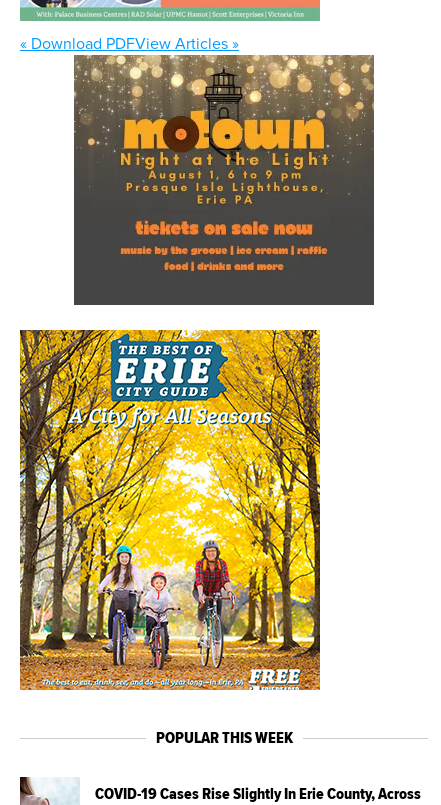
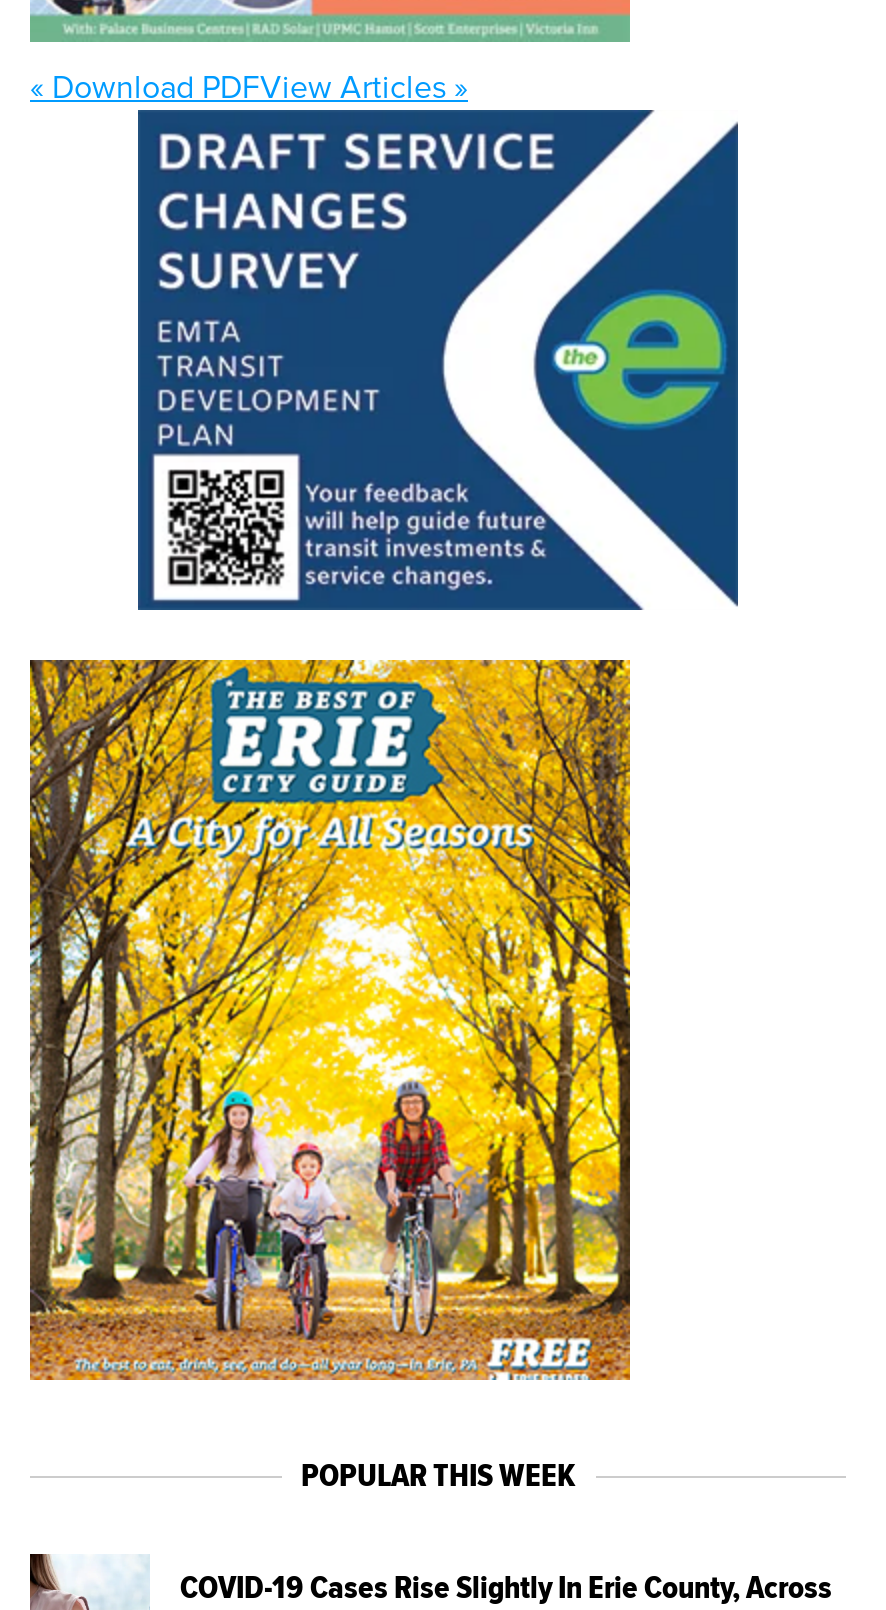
- [image]
+ [image]
